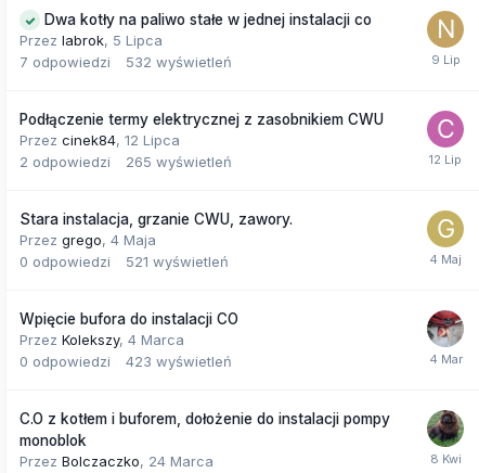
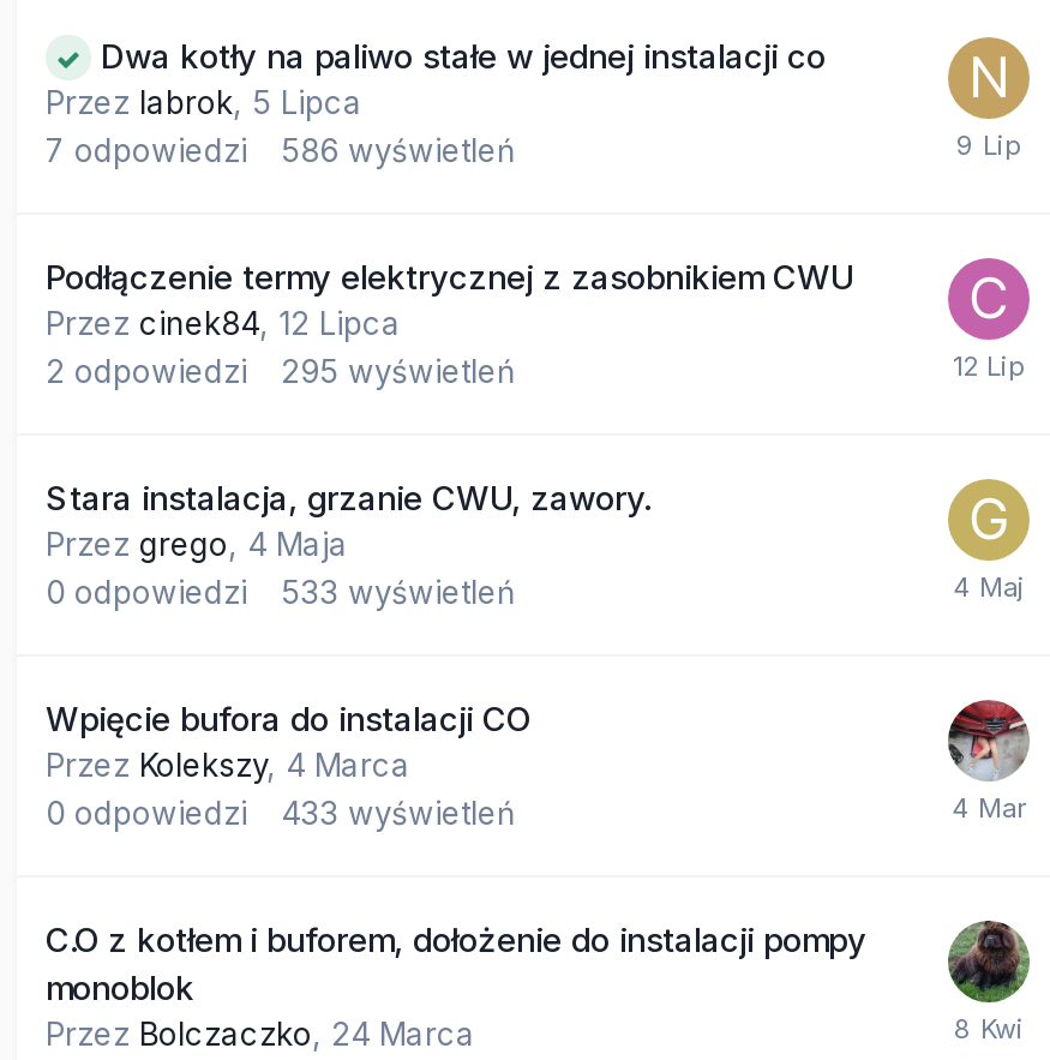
- 7 odpowiedzi 532 wyświetleń
+ 7 odpowiedzi 586 wyświetleń

- 2 odpowiedzi 265 wyświetleń
+ 2 odpowiedzi 295 wyświetleń

- 0 odpowiedzi 521 wyświetleń
+ 0 odpowiedzi 533 wyświetleń

- 0 odpowiedzi 423 wyświetleń
+ 0 odpowiedzi 433 wyświetleń
